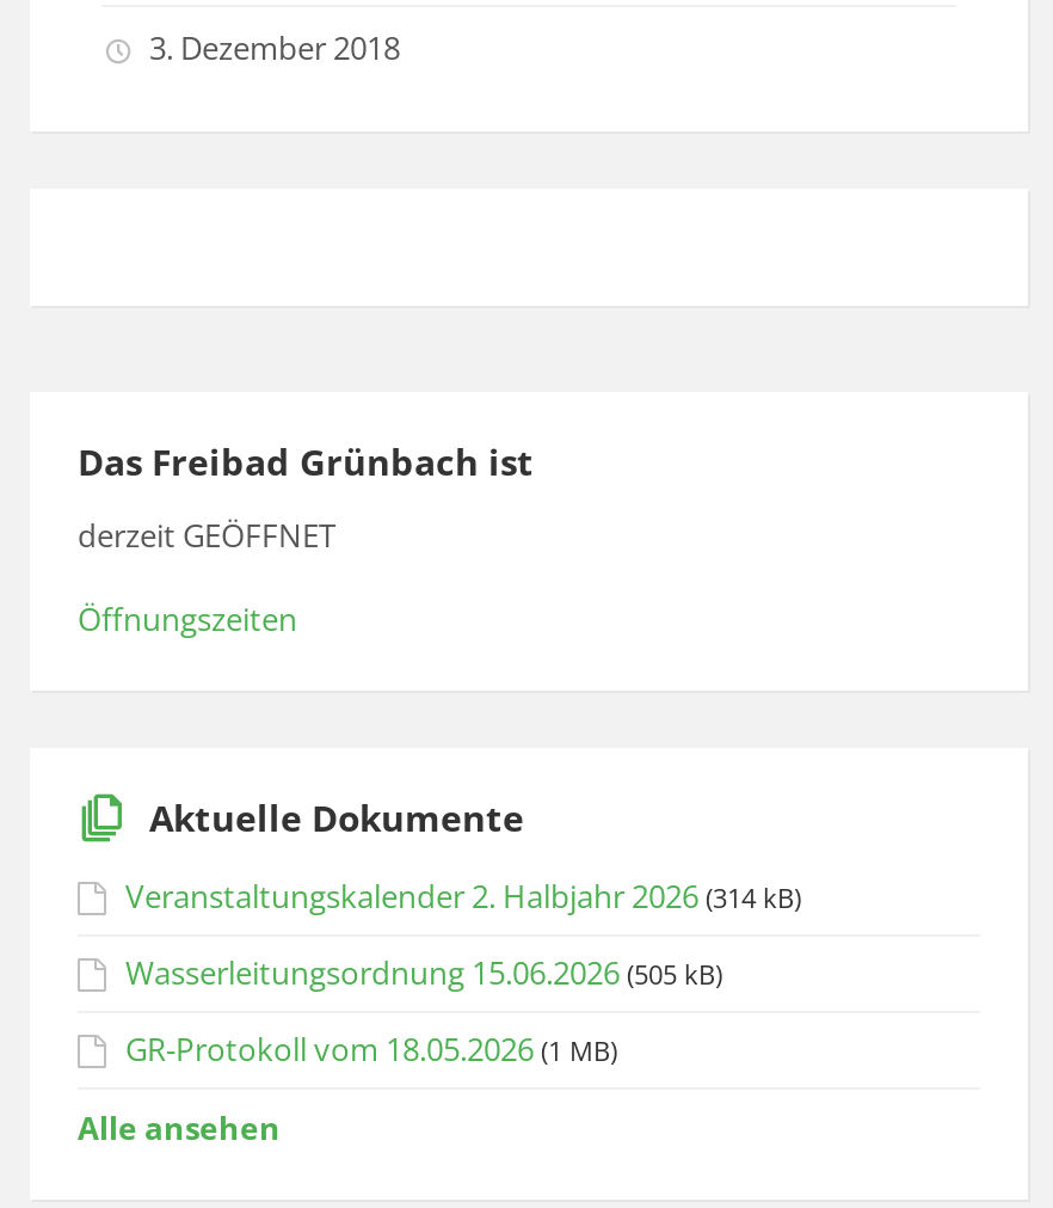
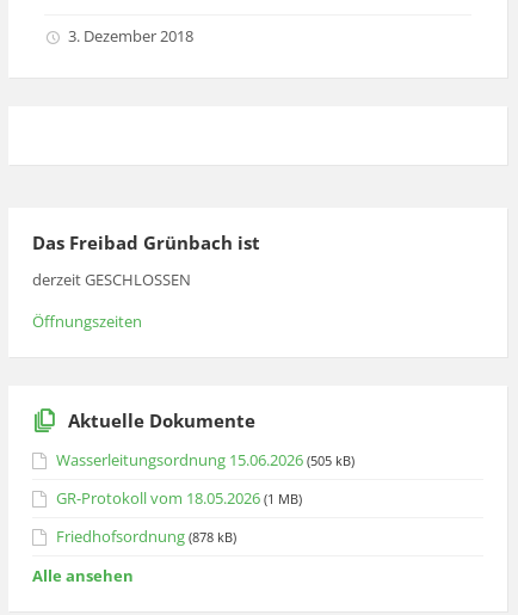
- derzeit GEÖFFNET
+ derzeit GESCHLOSSEN

- Veranstaltungskalender 2. Halbjahr 2026 (314 kB)

moved up: Wasserleitungsordnung 15.06.2026 (505 kB) | GR-Protokoll vom 18.05.2026 (1 MB)

+ Friedhofsordnung (878 kB)
